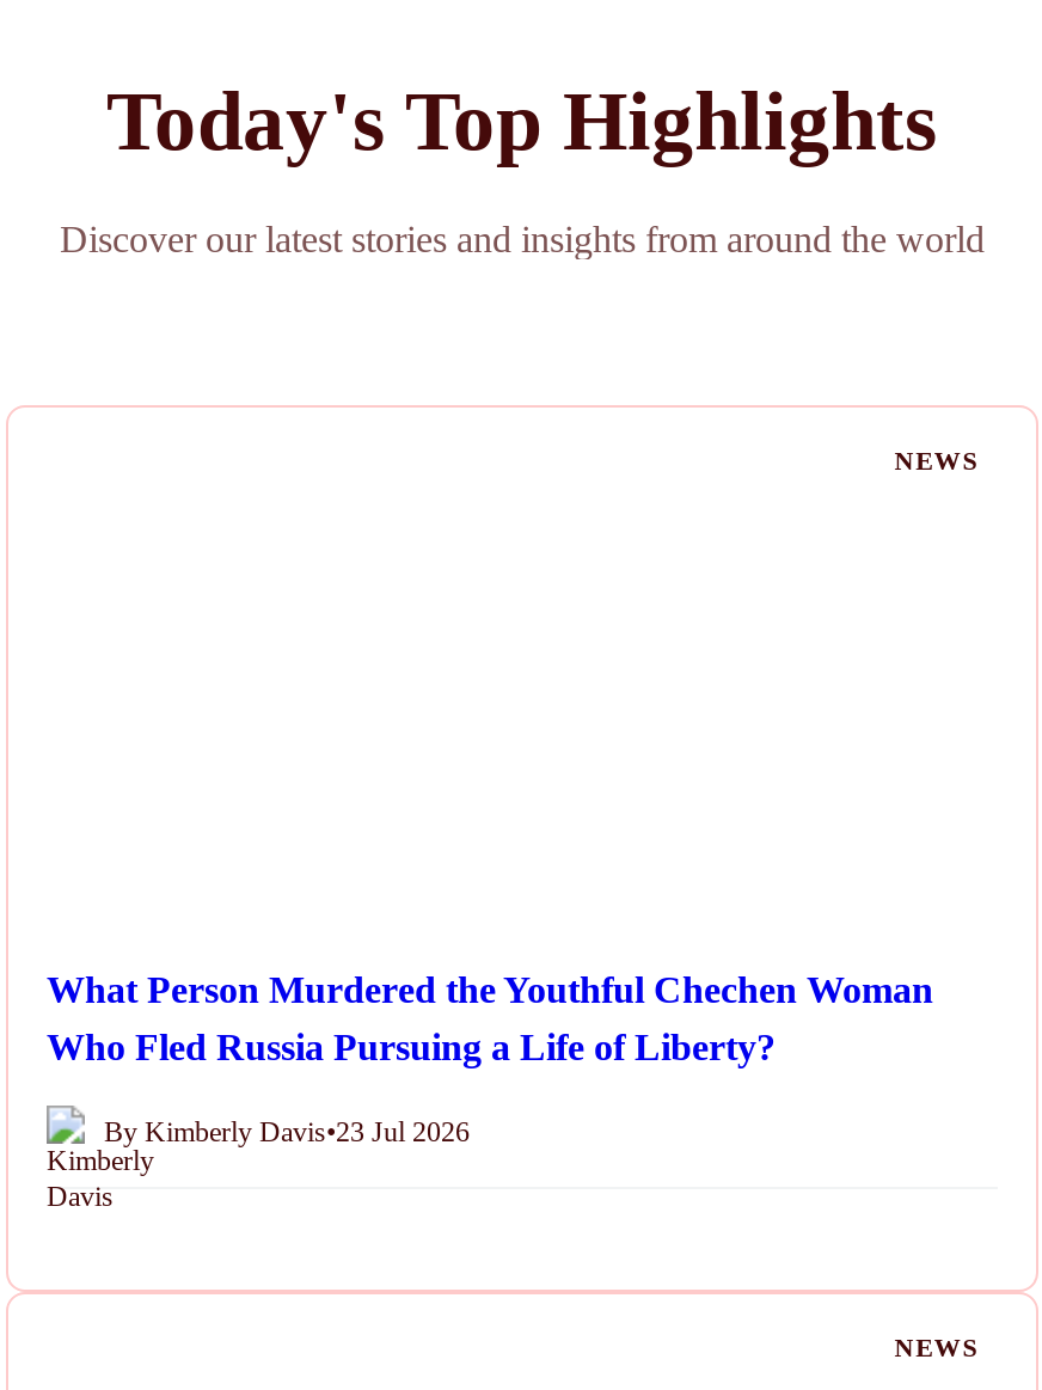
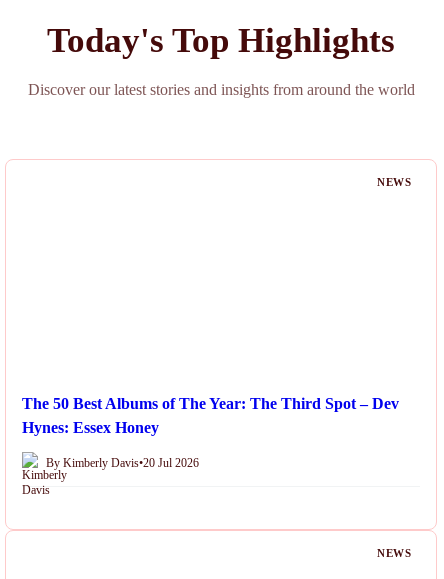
- What Person Murdered the Youthful Chechen Woman
- Who Fled Russia Pursuing a Life of Liberty?
+ The 50 Best Albums of The Year: The Third Spot – Dev
+ Hynes: Essex Honey

- By Kimberly Davis•23 Jul 2026
+ By Kimberly Davis•20 Jul 2026
